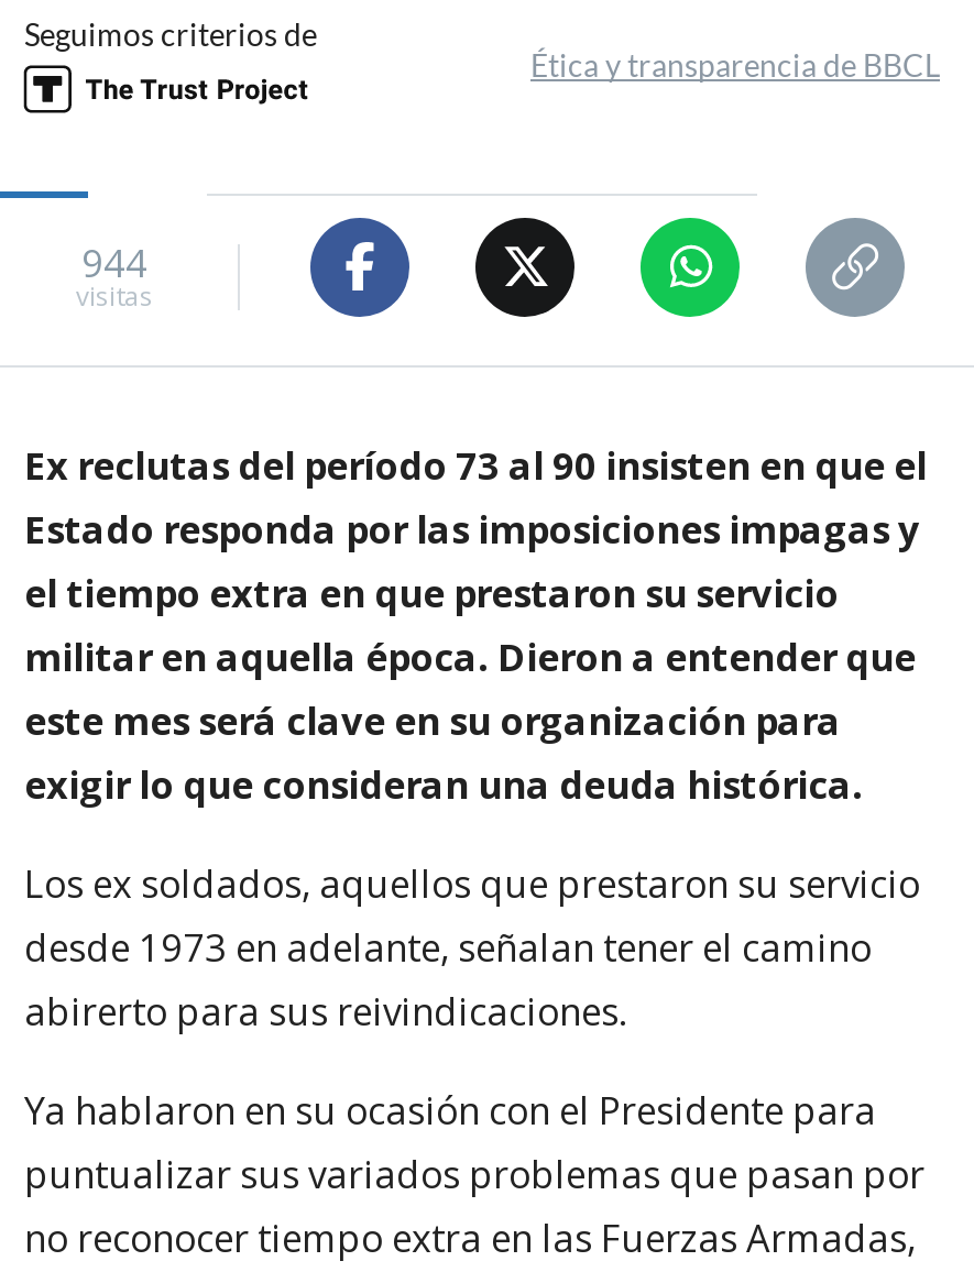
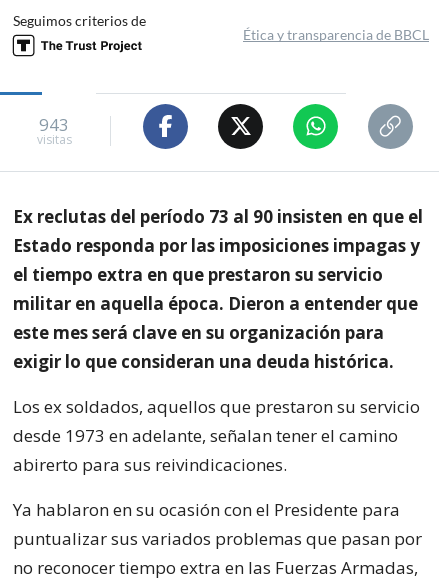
- 944
+ 943
